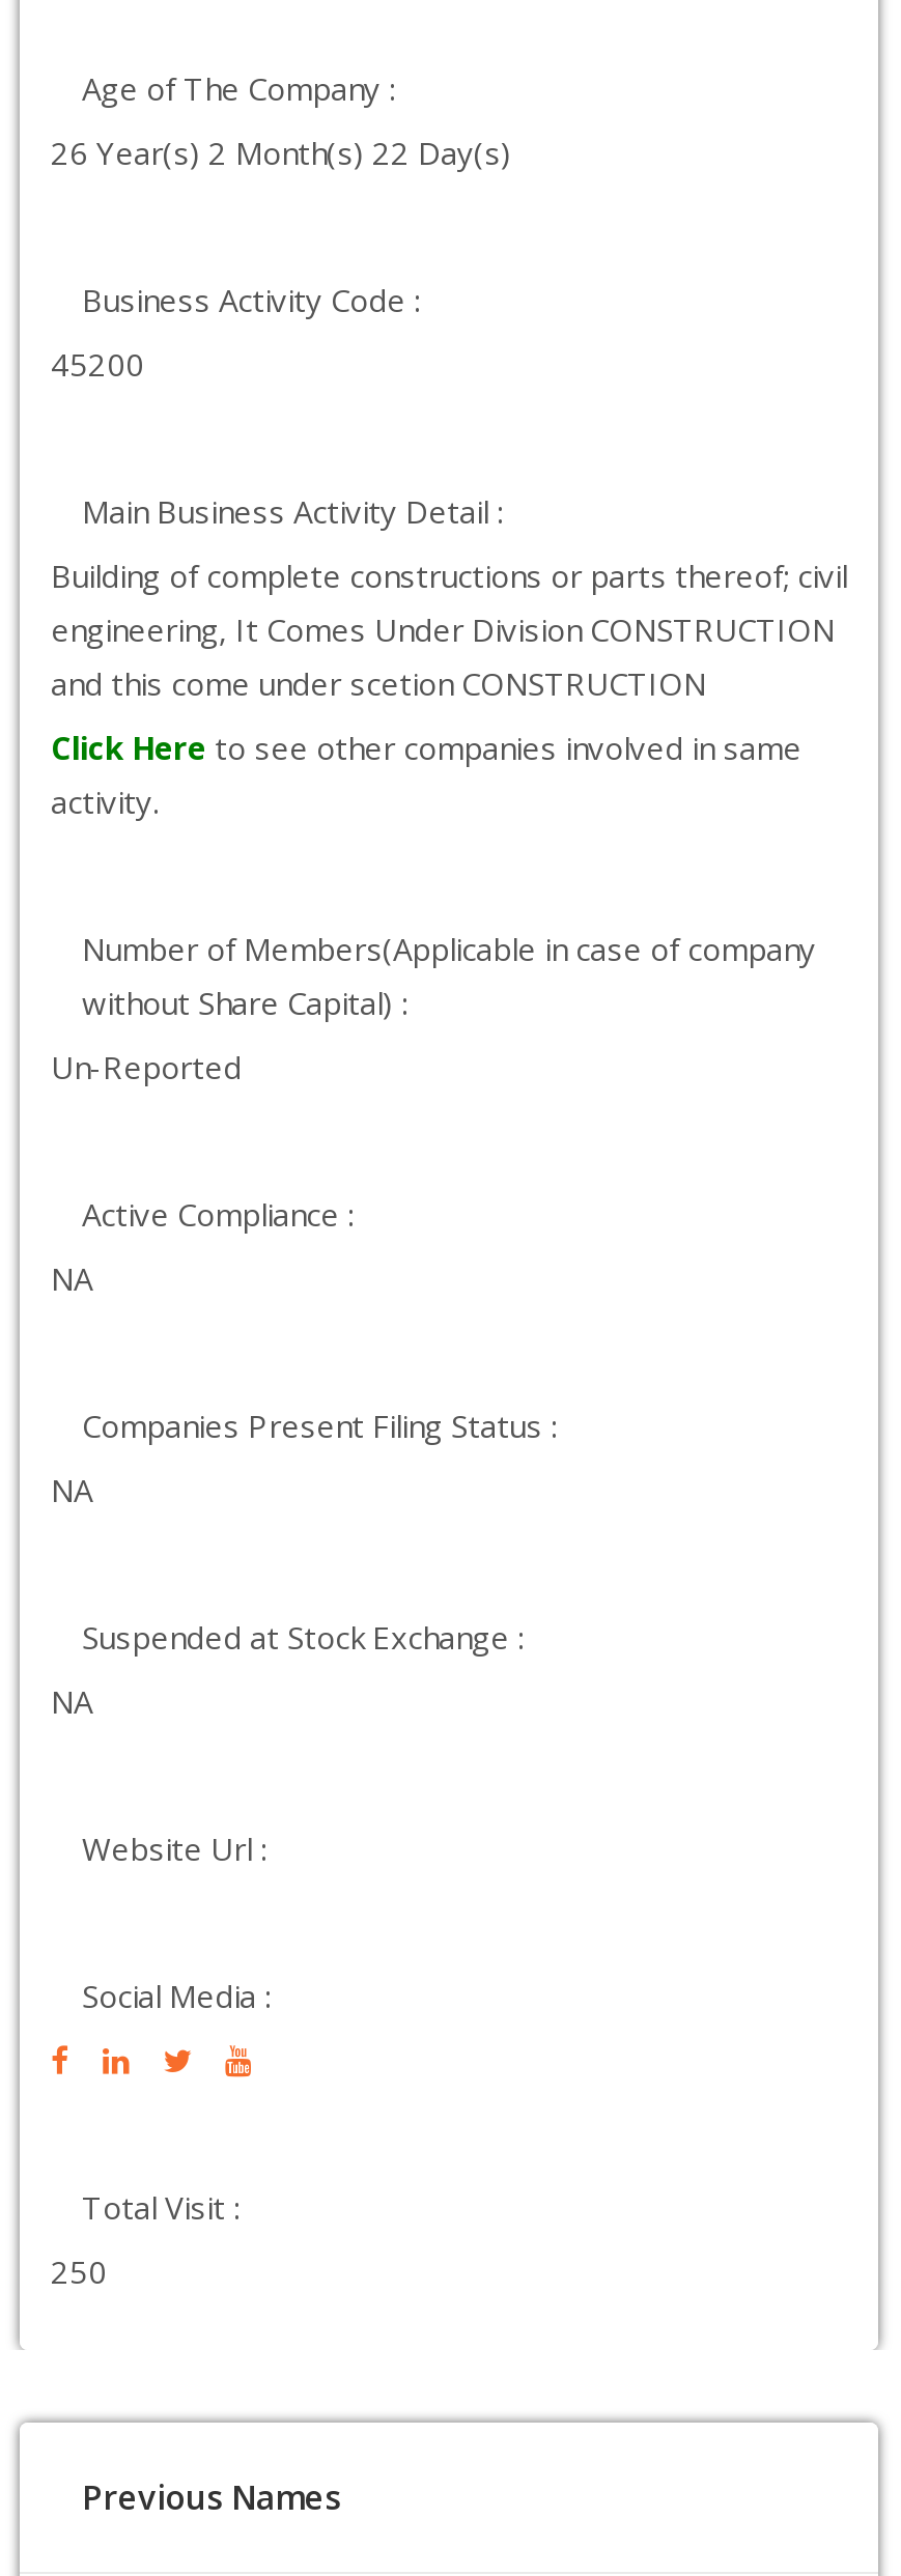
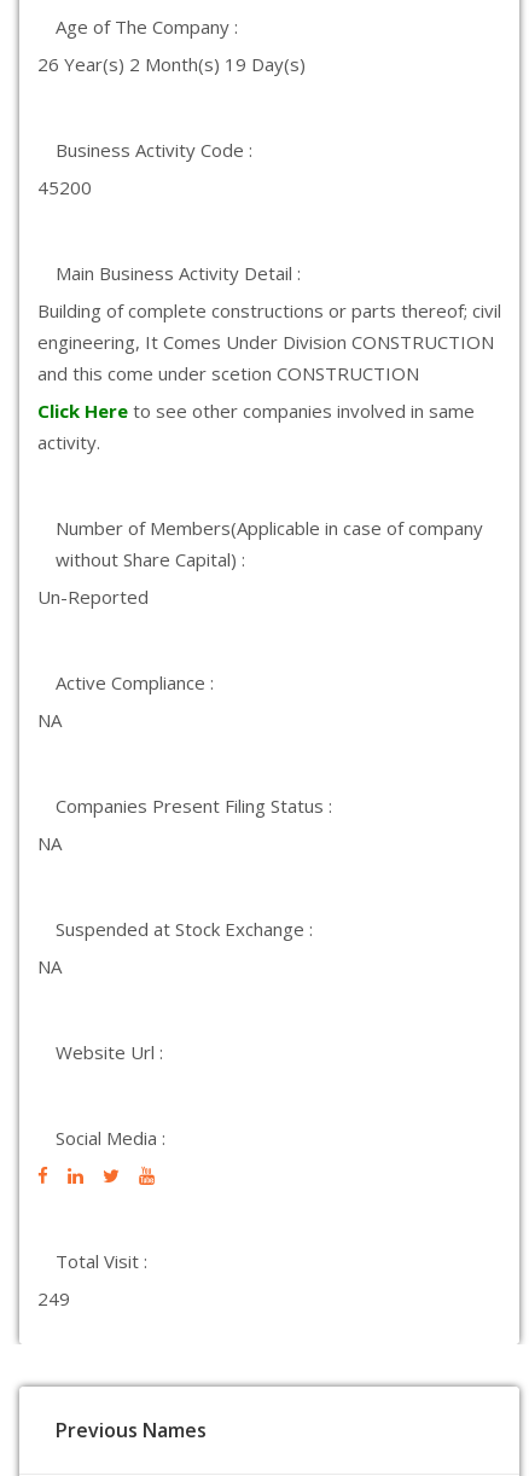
- 26 Year(s) 2 Month(s) 22 Day(s)
+ 26 Year(s) 2 Month(s) 19 Day(s)

- 250
+ 249
